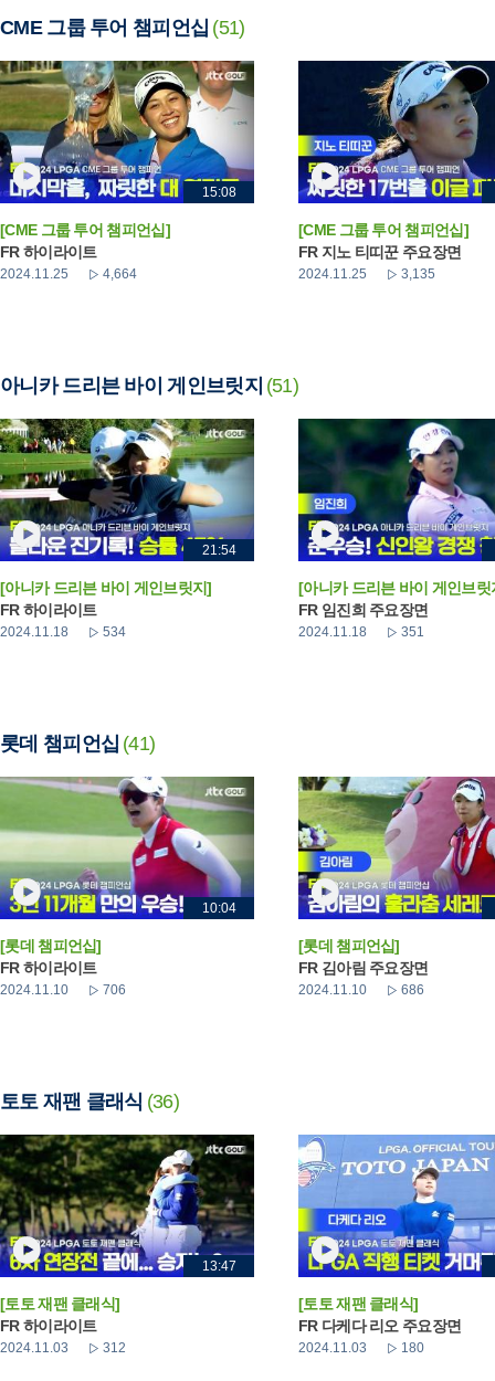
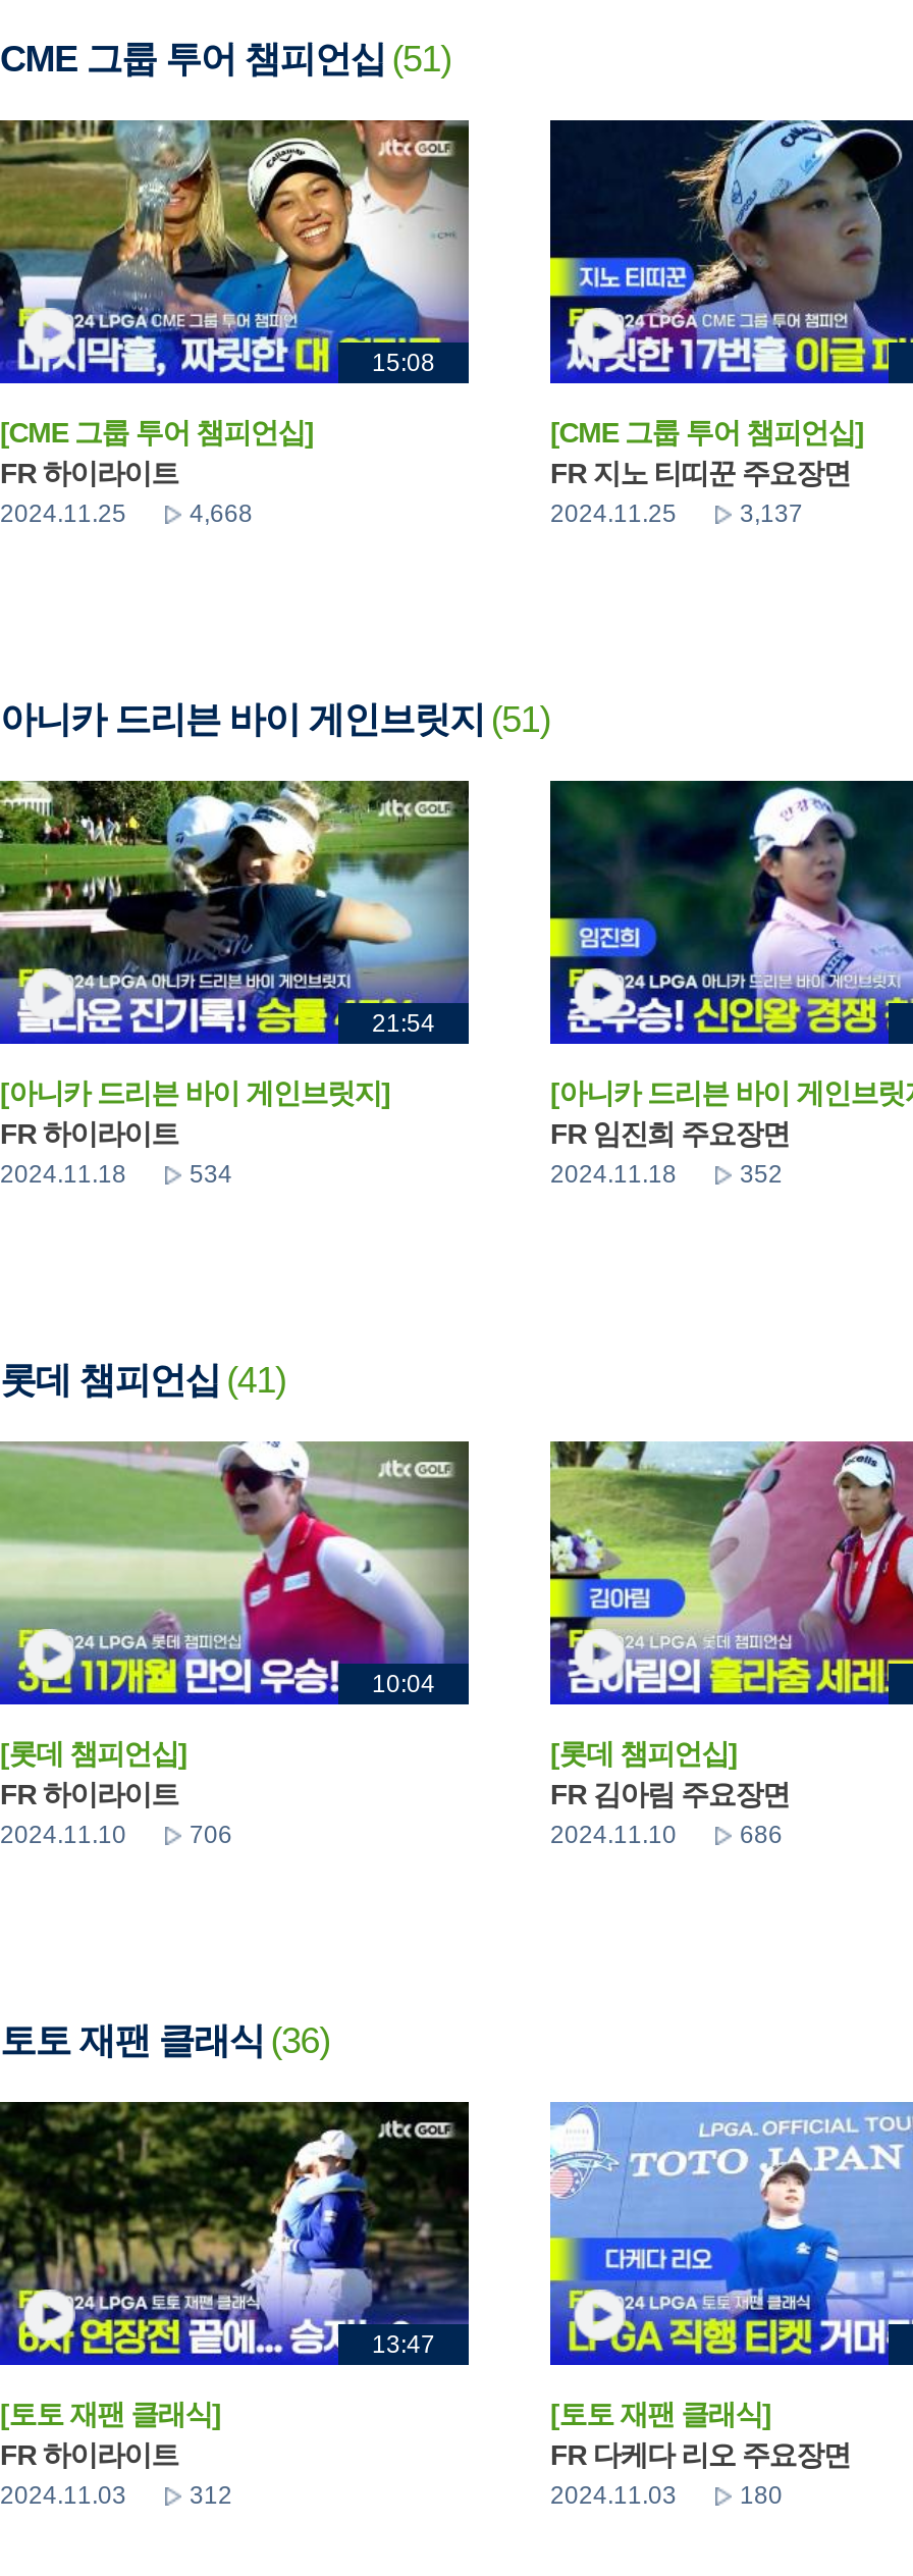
- 4,664
+ 4,668

- 3,135
+ 3,137

- 351
+ 352
